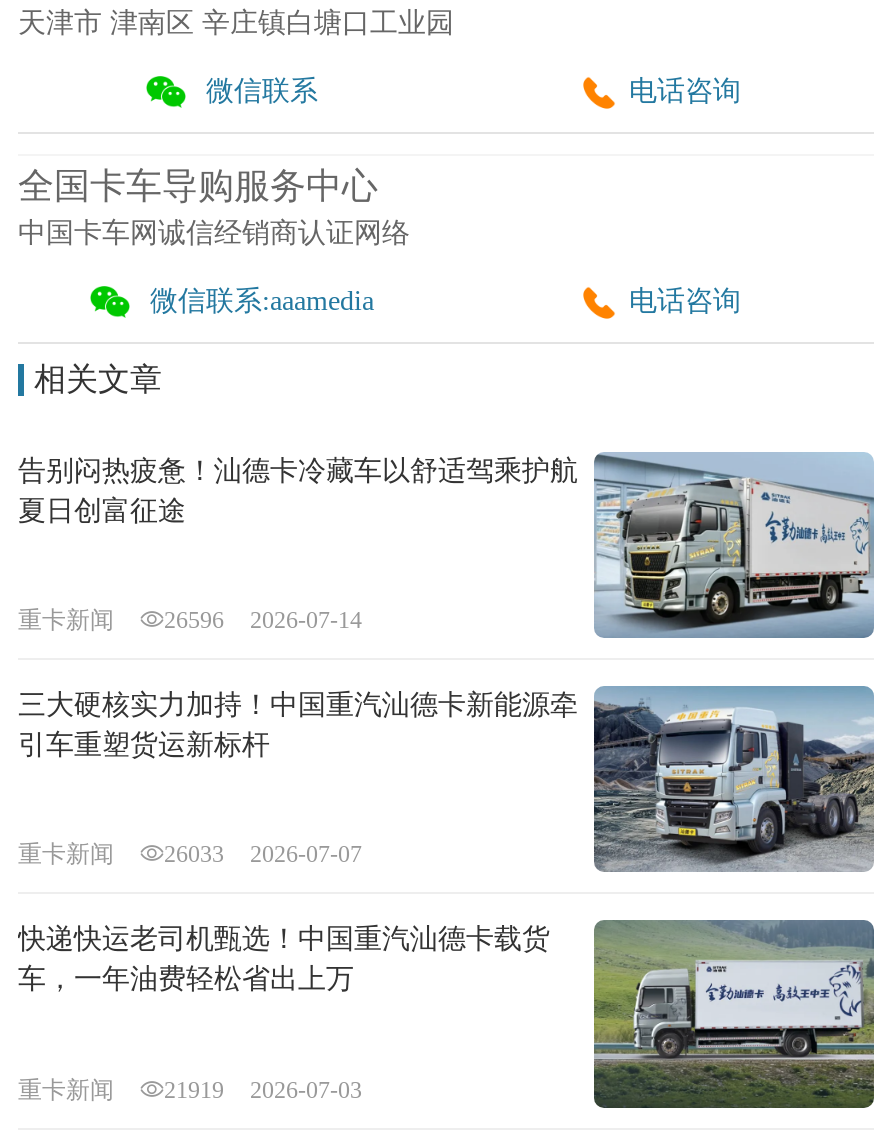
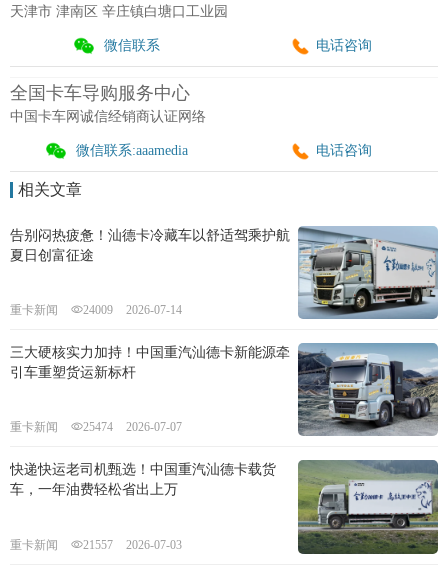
- 重卡新闻 26596 2026-07-14
+ 重卡新闻 24009 2026-07-14

- 重卡新闻 26033 2026-07-07
+ 重卡新闻 25474 2026-07-07

- 重卡新闻 21919 2026-07-03
+ 重卡新闻 21557 2026-07-03
